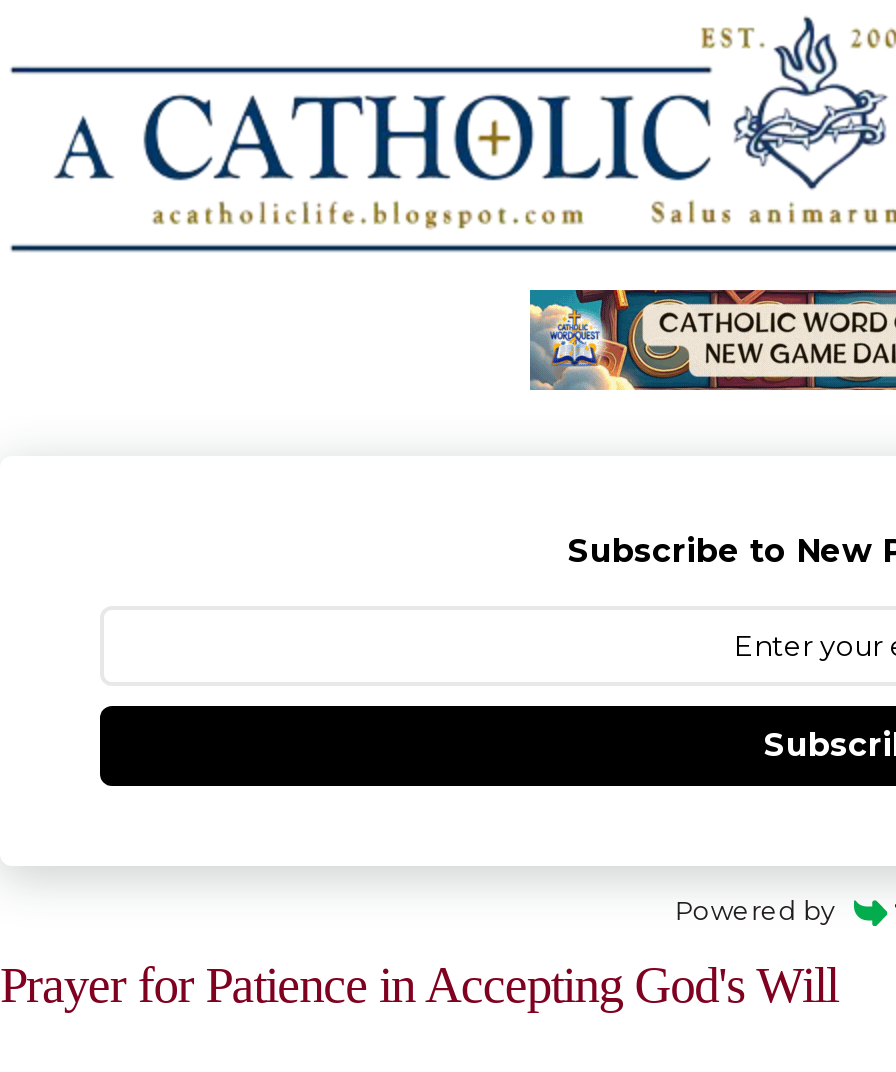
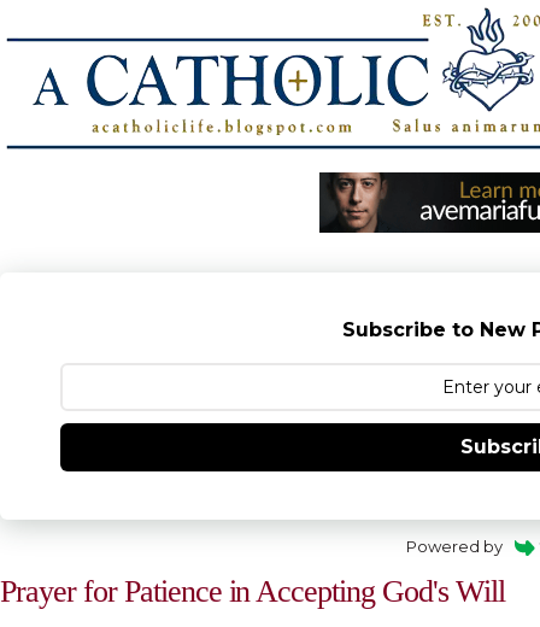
- [image]
+ [image]
